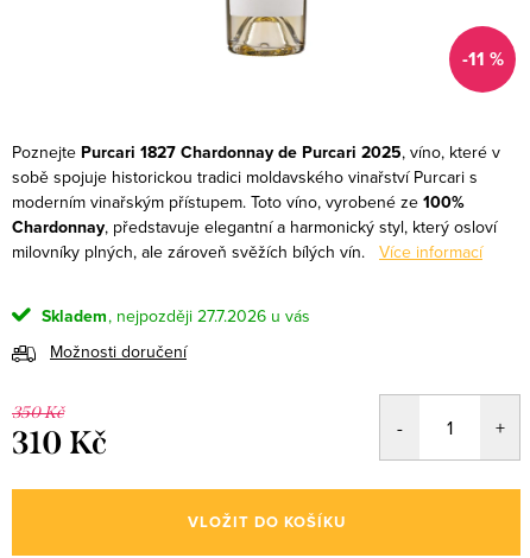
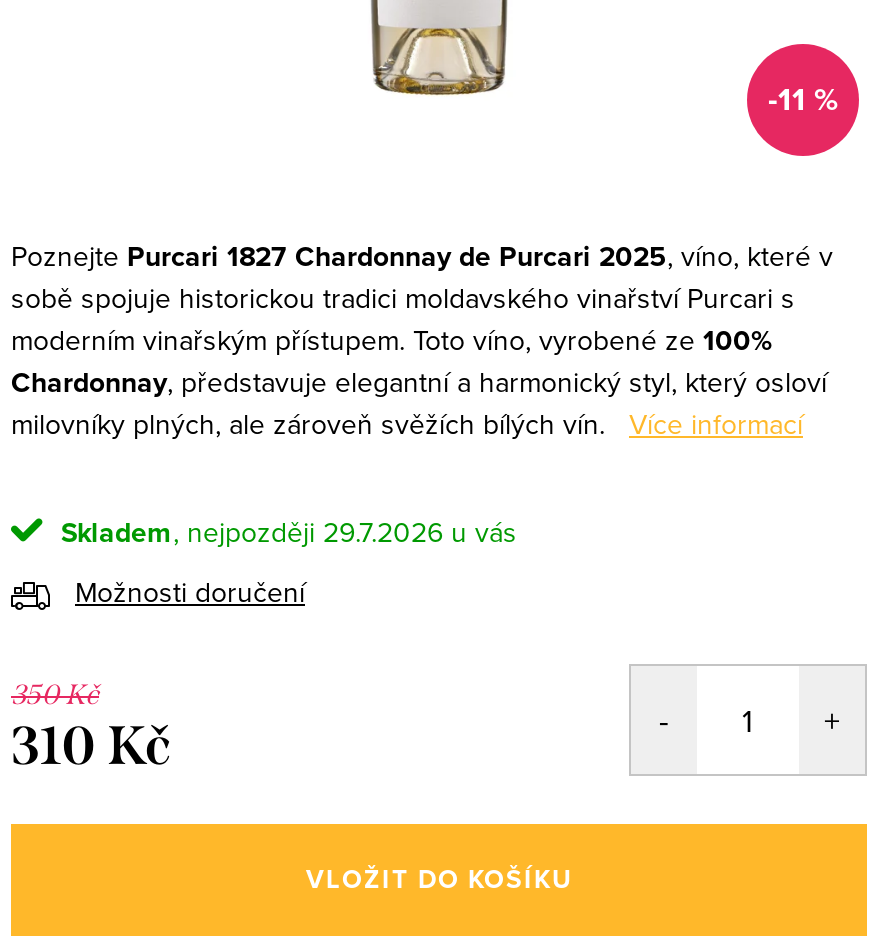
- 27.7.2026
+ 29.7.2026
